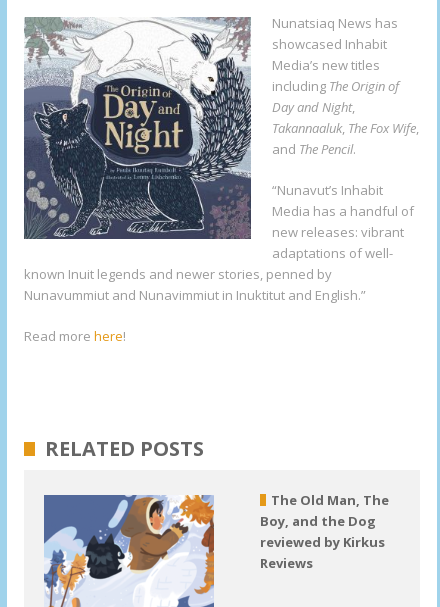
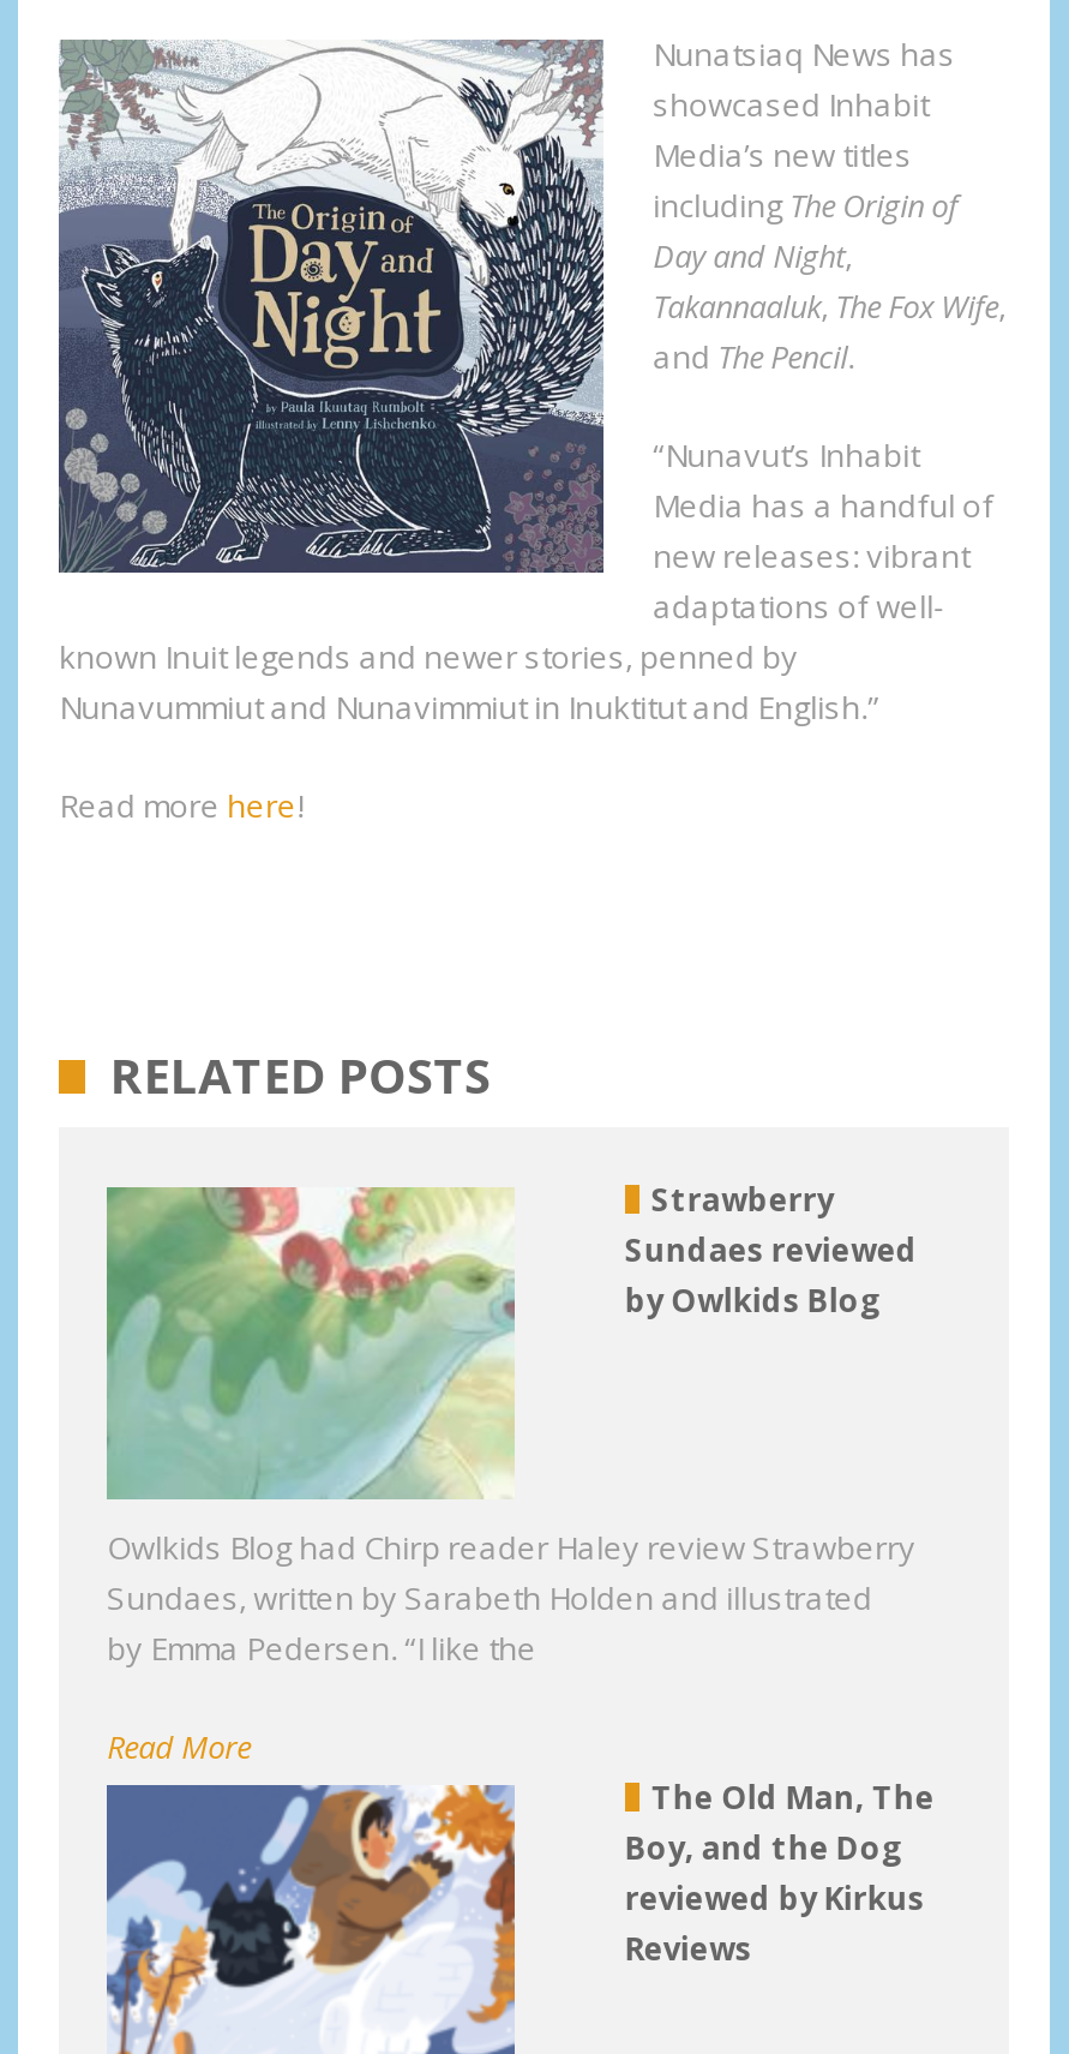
+ [image]
+ Owlkids Blog had Chirp reader Haley review Strawberry
+ Sundaes, written by Sarabeth Holden and illustrated
+ by Emma Pedersen. “I like the
+ Read More

+ Strawberry
+ Sundaes reviewed
+ by Owlkids Blog
